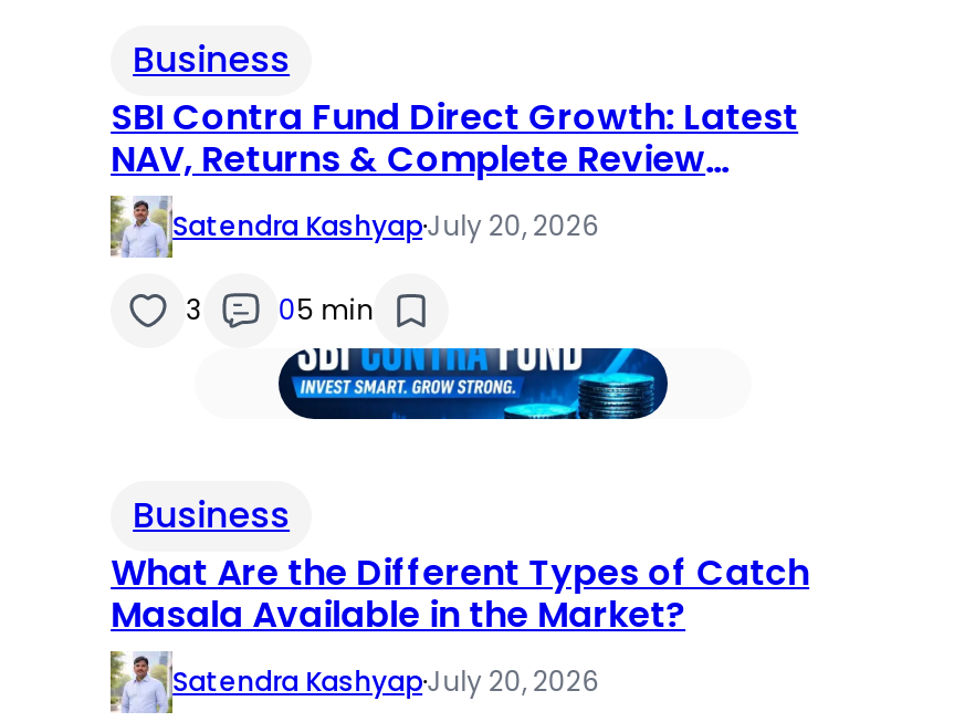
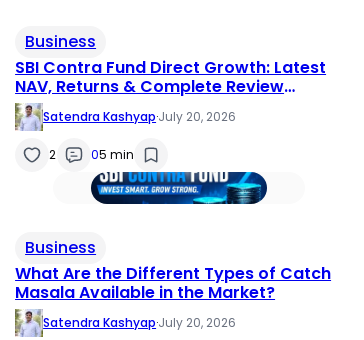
- 3
+ 2
